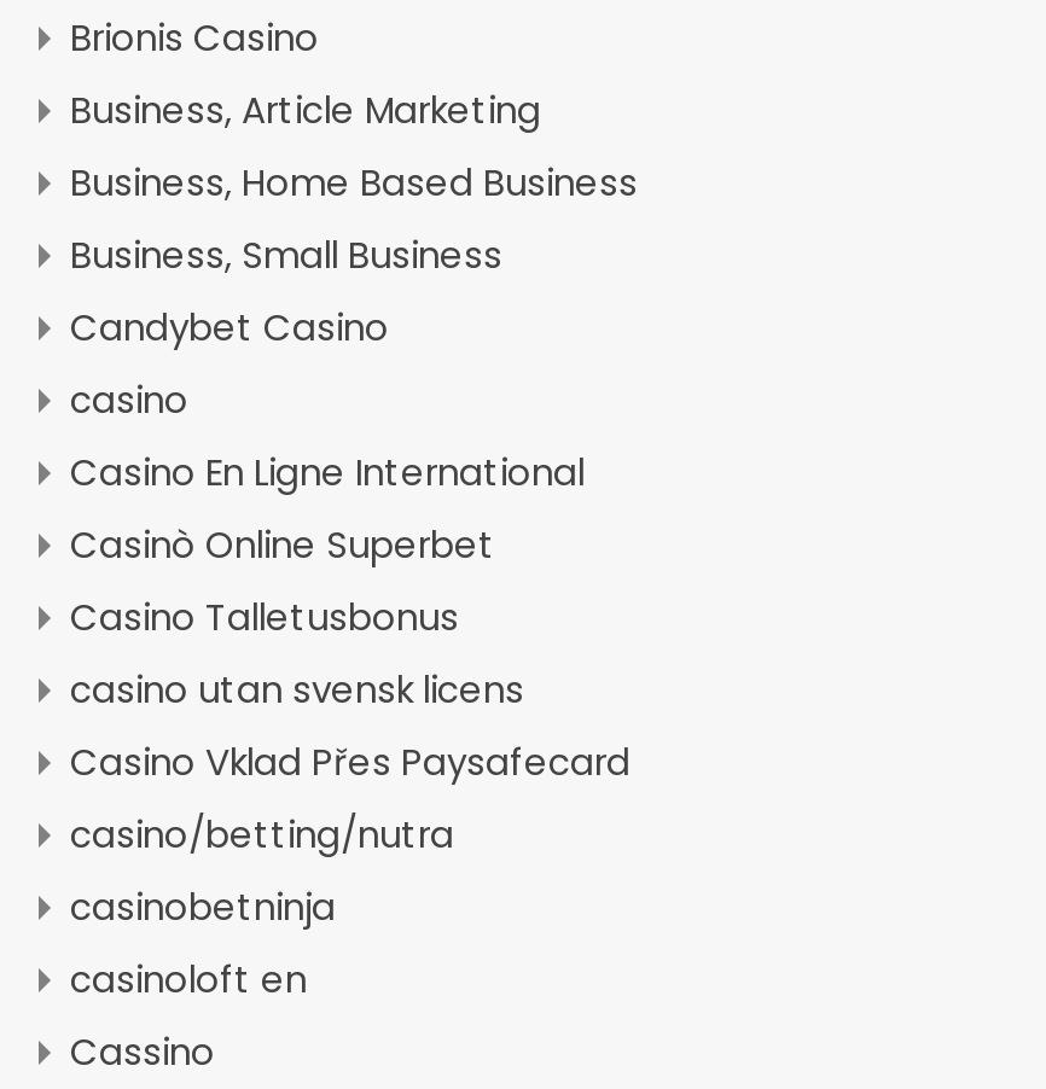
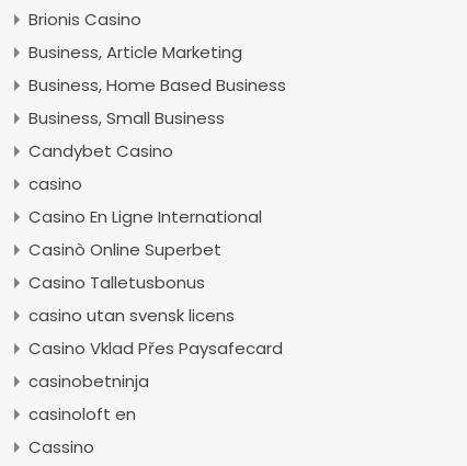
- casino/betting/nutra
